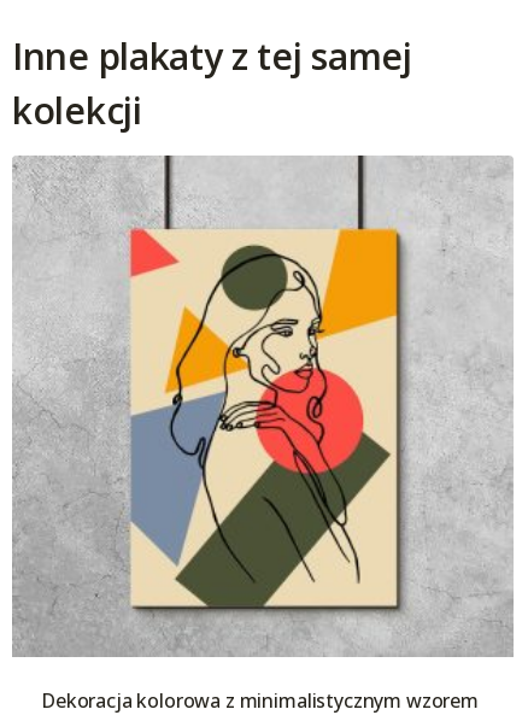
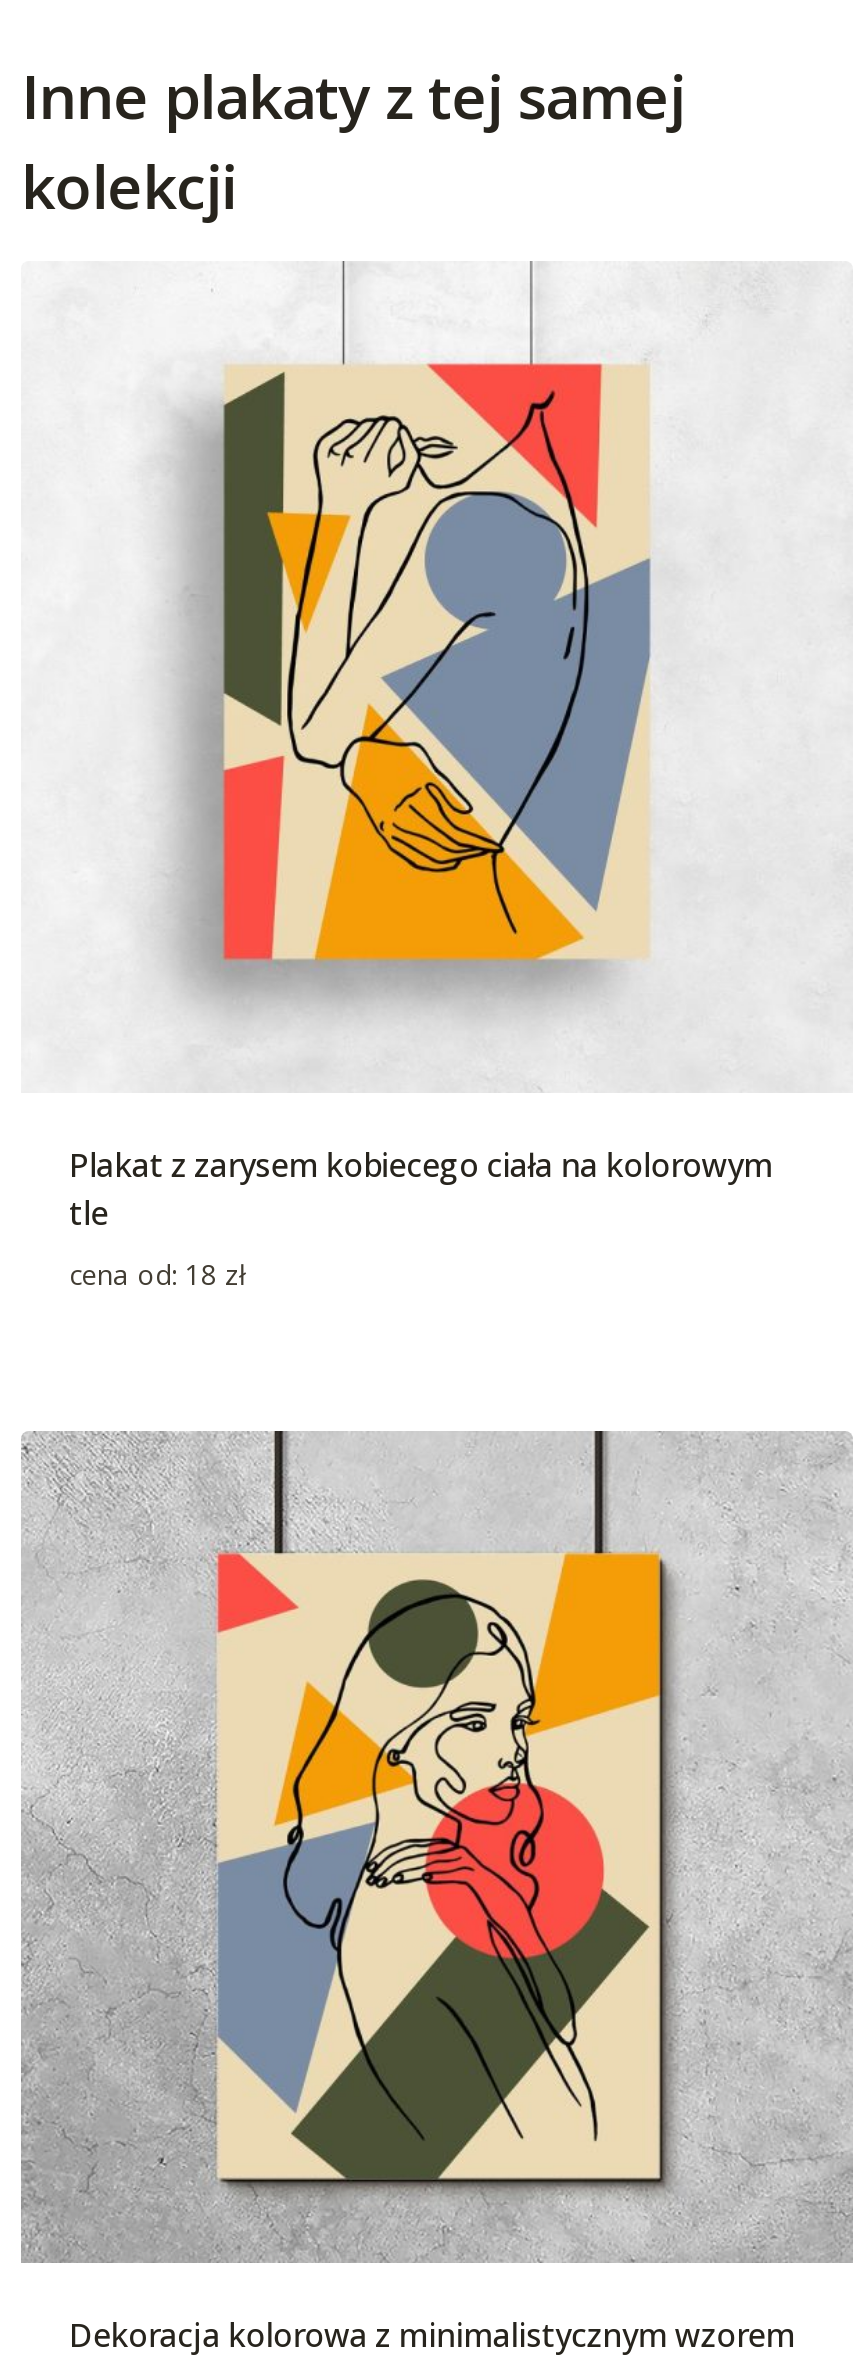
+ [image]
+ Plakat z zarysem kobiecego ciała na kolorowym
+ tle
+ cena od: 18 zł
